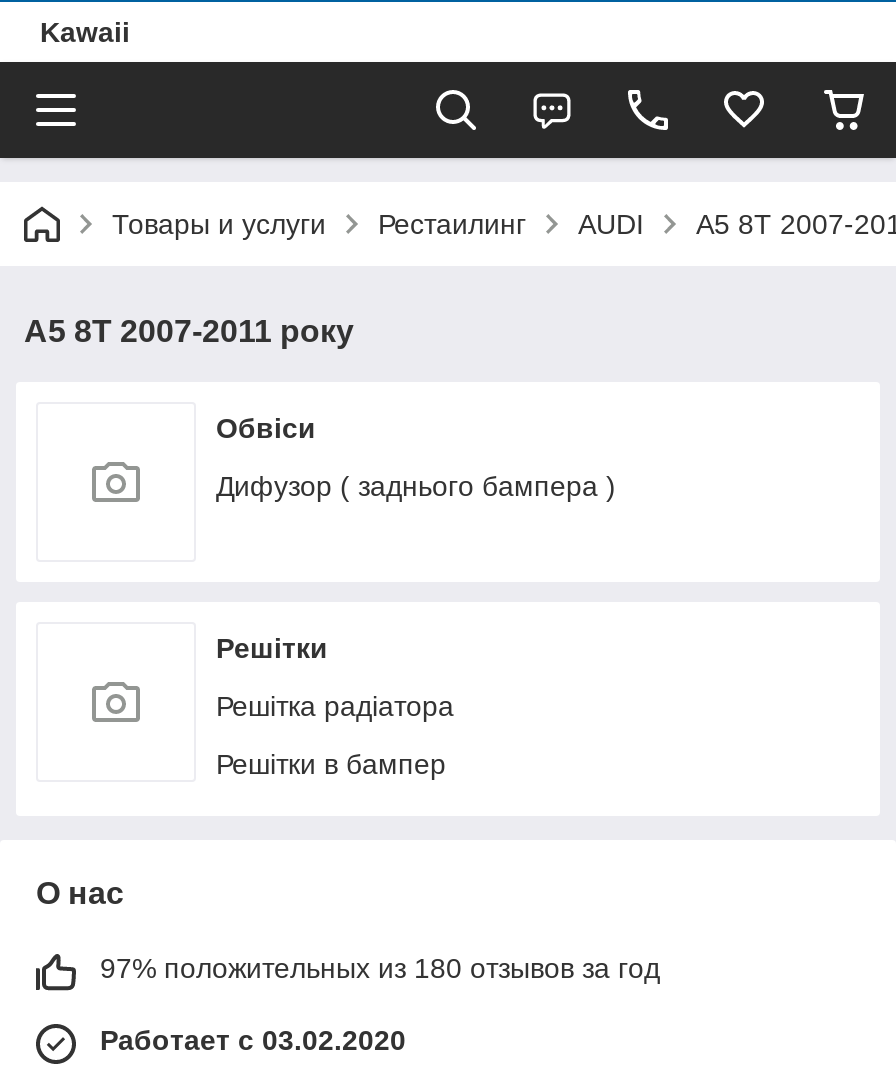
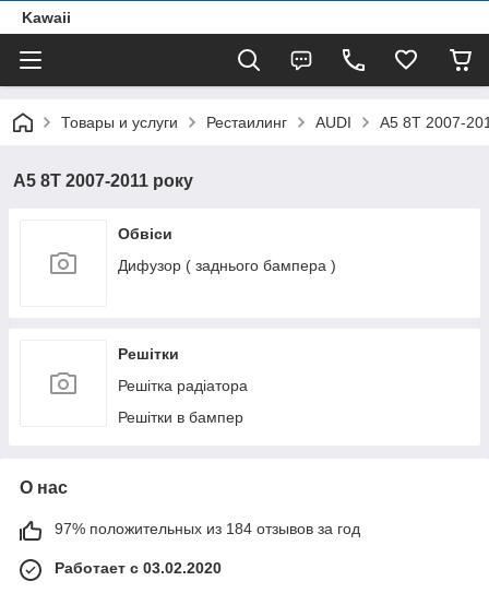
- 97% положительных из 180 отзывов за год
+ 97% положительных из 184 отзывов за год
